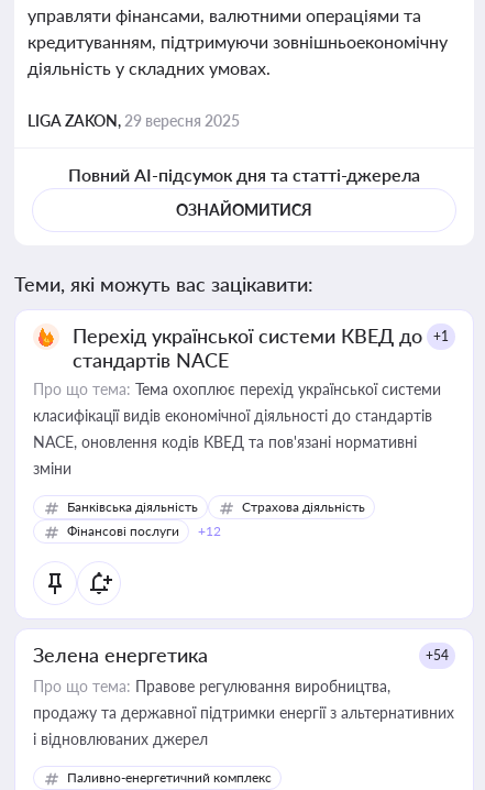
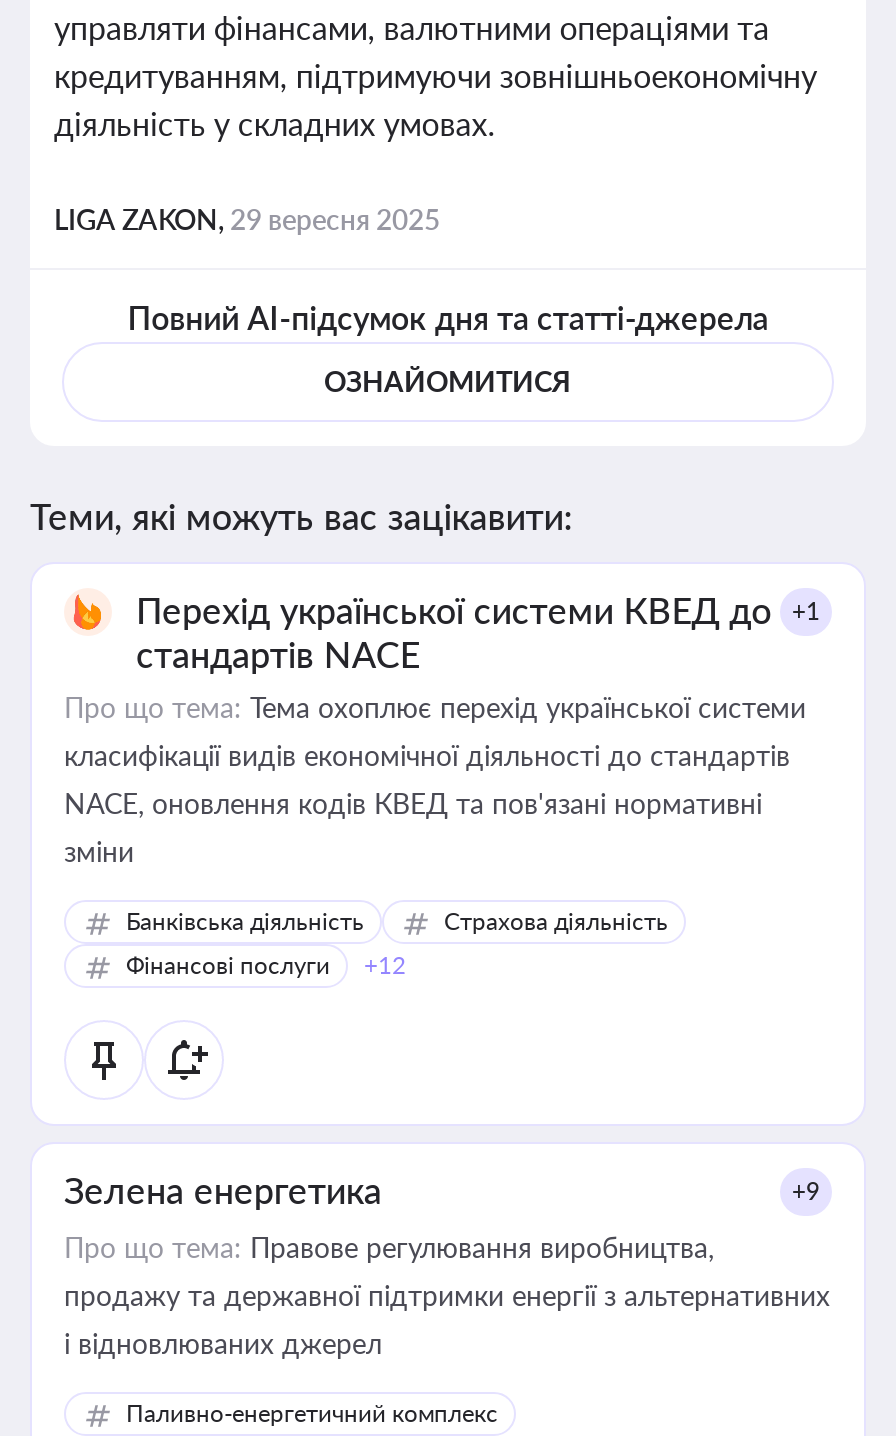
- +54
+ +9
